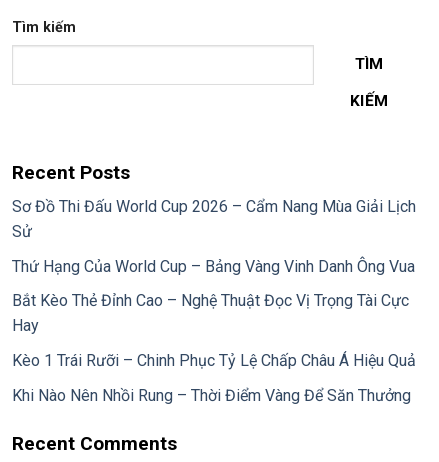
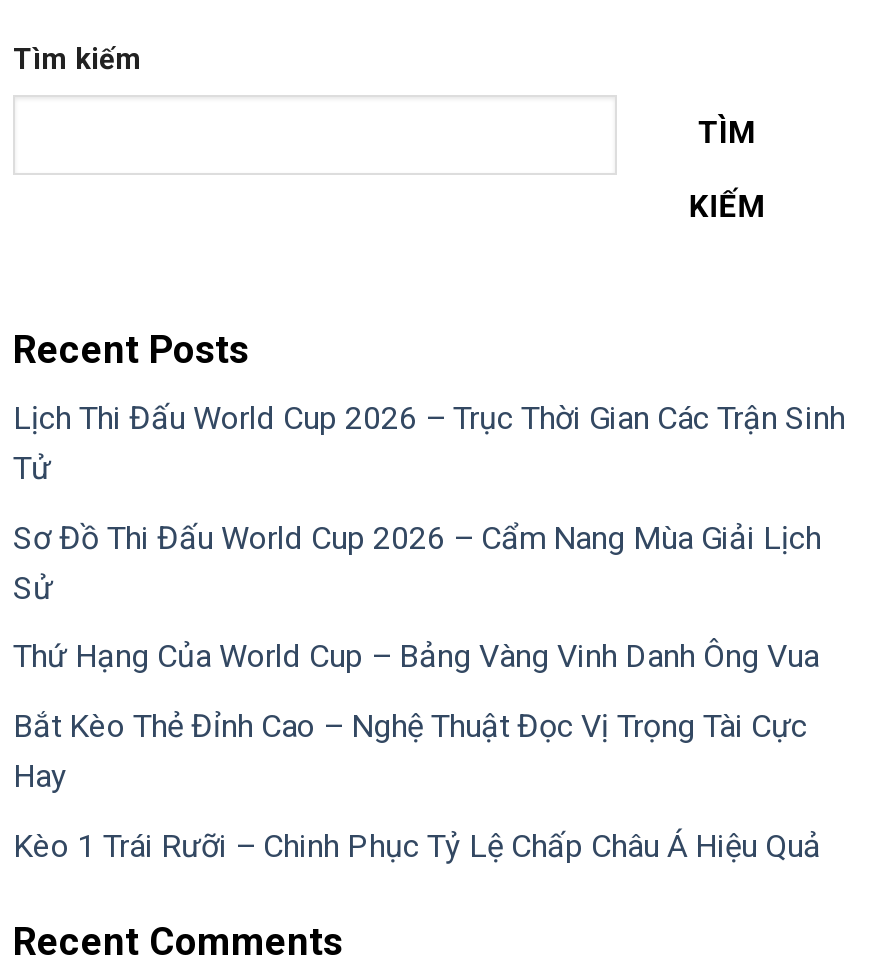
+ Lịch Thi Đấu World Cup 2026 – Trục Thời Gian Các Trận Sinh
+ Tử

moved down: Sơ Đồ Thi Đấu World Cup 2026 – Cẩm Nang Mùa Giải Lịch | Sử | Thứ Hạng Của World Cup – Bảng Vàng Vinh Danh Ông Vua | Bắt Kèo Thẻ Đỉnh Cao – Nghệ Thuật Đọc Vị Trọng Tài Cực | Hay | Kèo 1 Trái Rưỡi – Chinh Phục Tỷ Lệ Chấp Châu Á Hiệu Quả

- Khi Nào Nên Nhồi Rung – Thời Điểm Vàng Để Săn Thưởng
